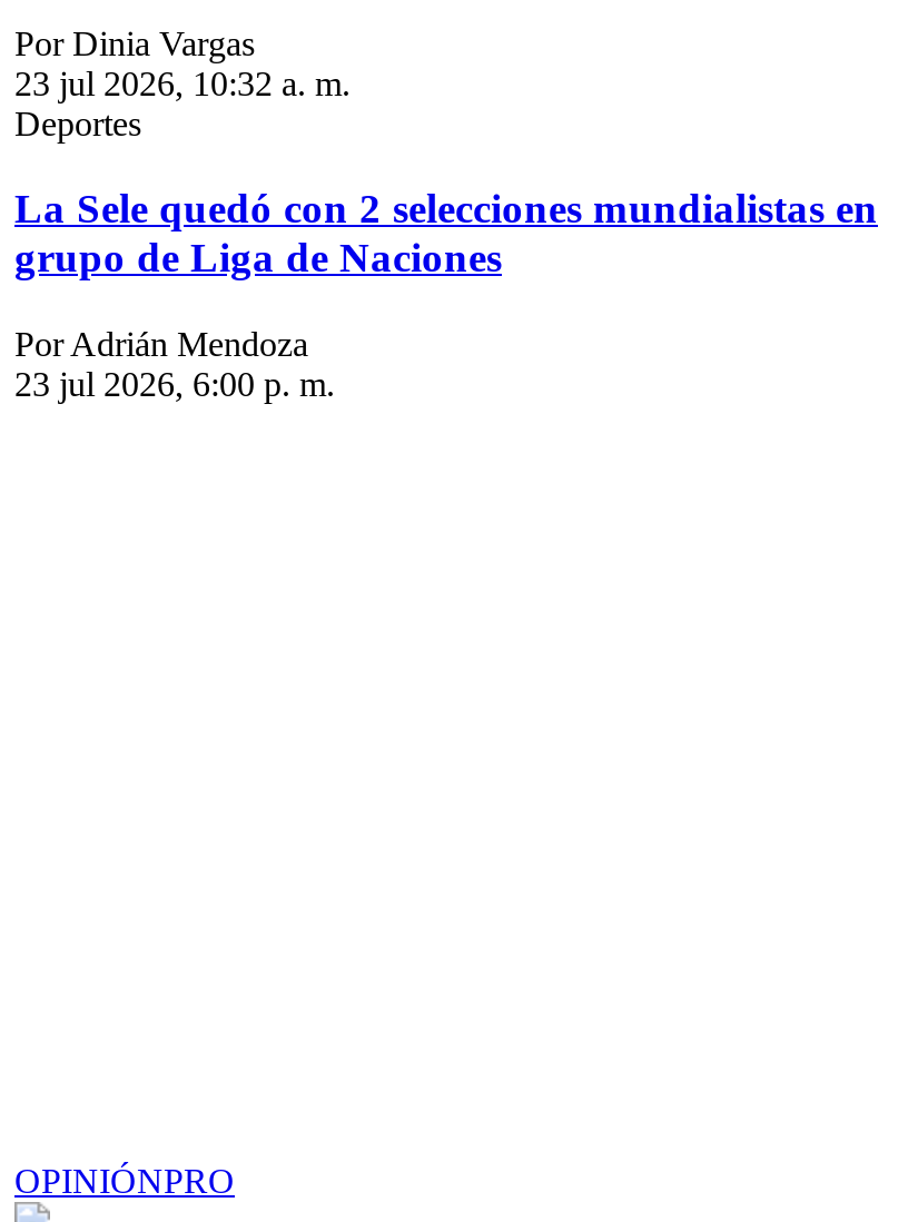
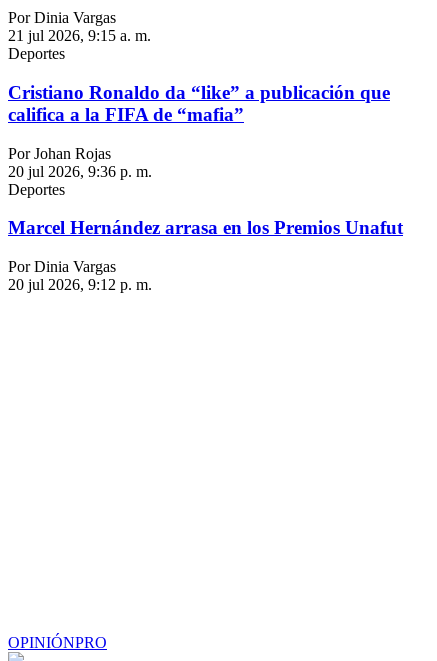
- 23 jul 2026, 10:32 a. m.
+ 21 jul 2026, 9:15 a. m.

- La Sele quedó con 2 selecciones mundialistas en
- grupo de Liga de Naciones
- Por Adrián Mendoza
- 23 jul 2026, 6:00 p. m.
+ Cristiano Ronaldo da “like” a publicación que
+ califica a la FIFA de “mafia”
+ Por Johan Rojas
+ 20 jul 2026, 9:36 p. m.
+ Deportes
+ Marcel Hernández arrasa en los Premios Unafut
+ Por Dinia Vargas
+ 20 jul 2026, 9:12 p. m.
